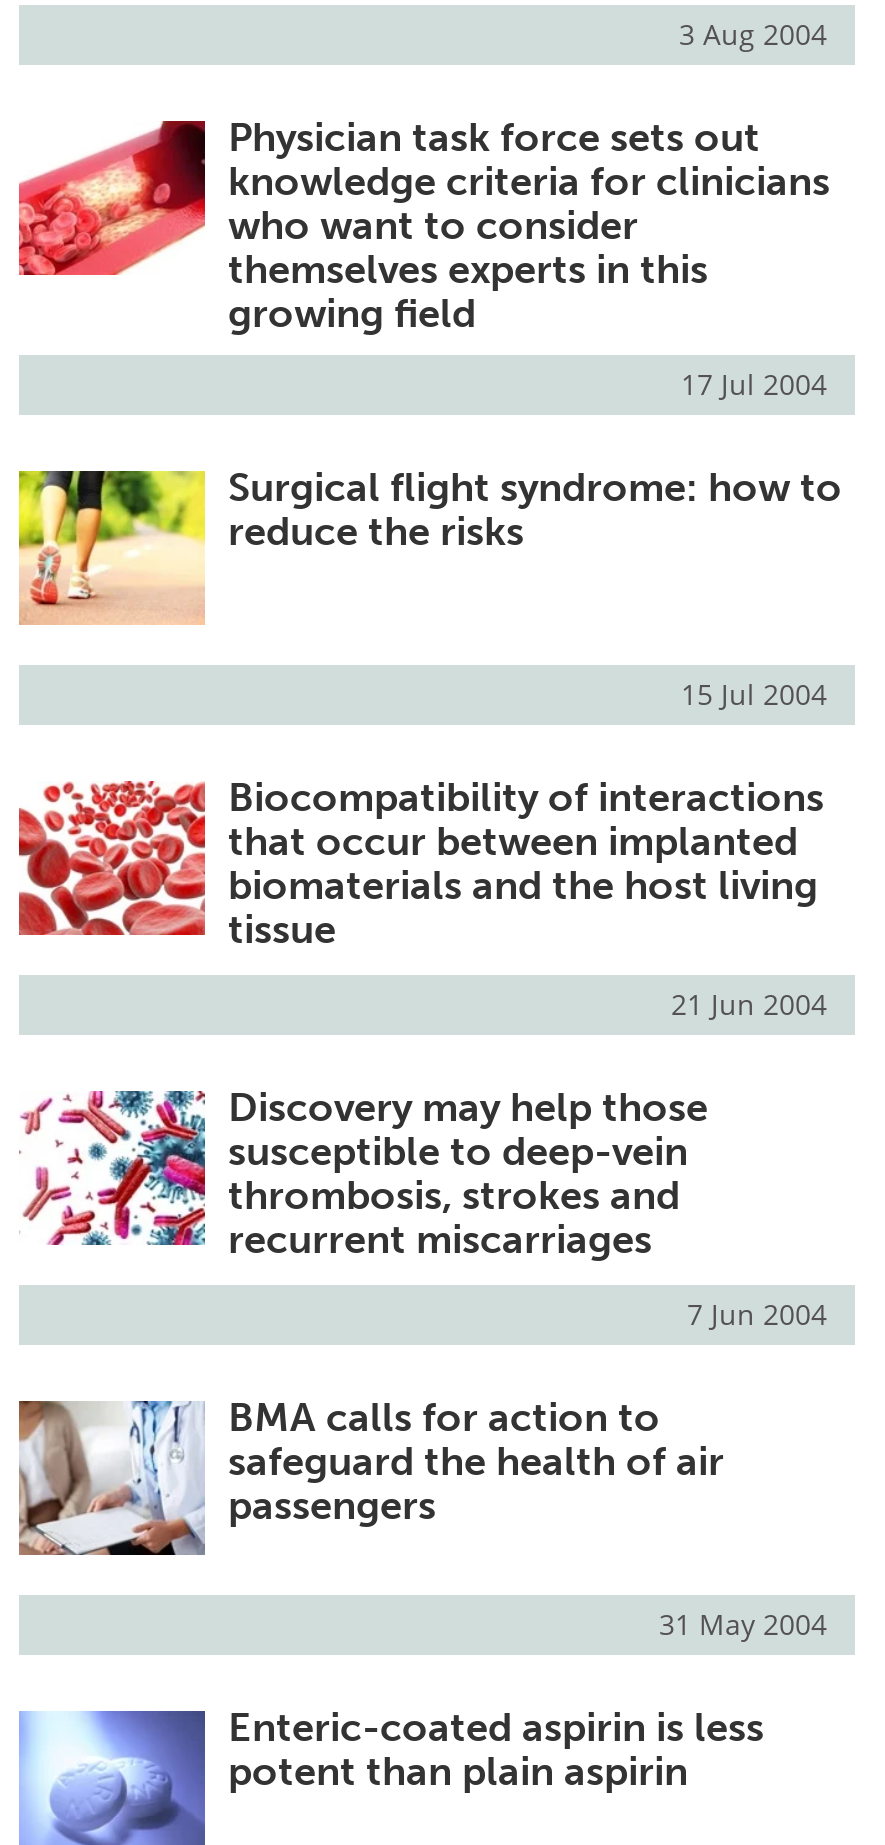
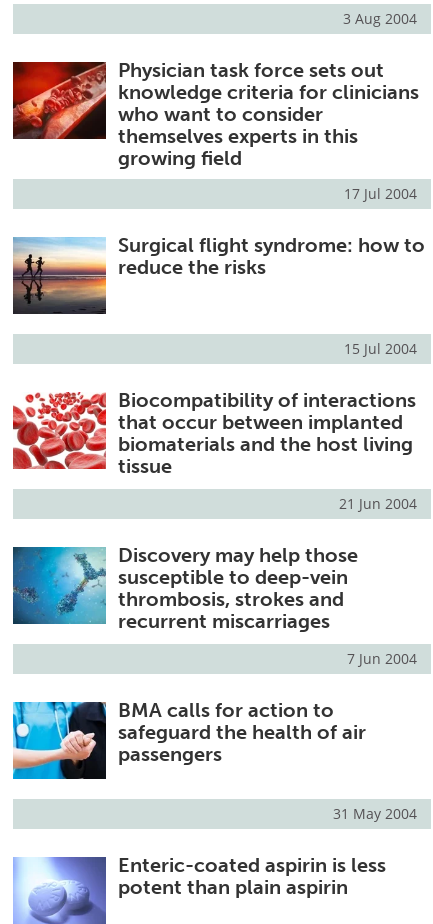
- [image]
+ [image]

- [image]
+ [image]

- [image]
+ [image]

- [image]
+ [image]
